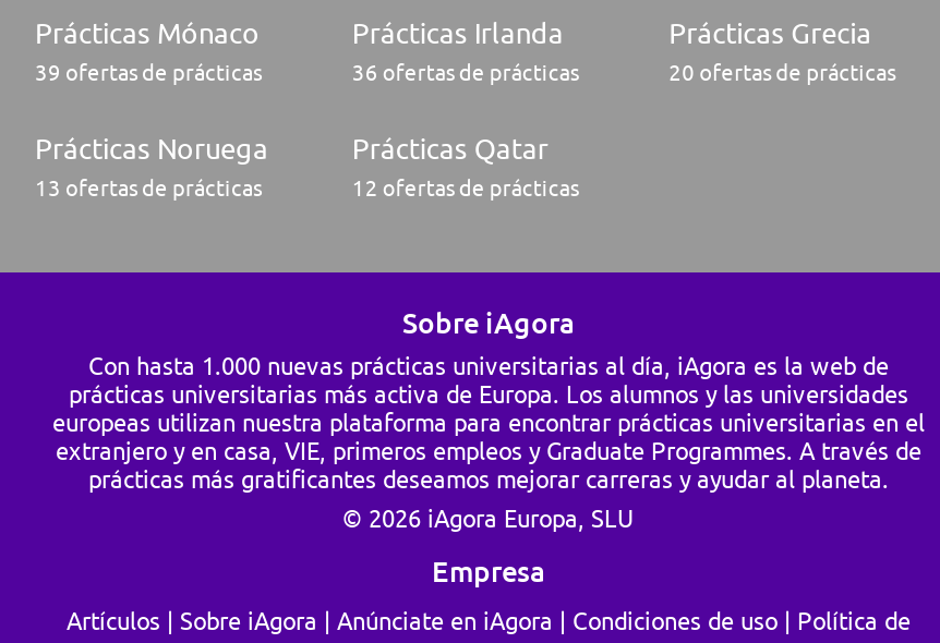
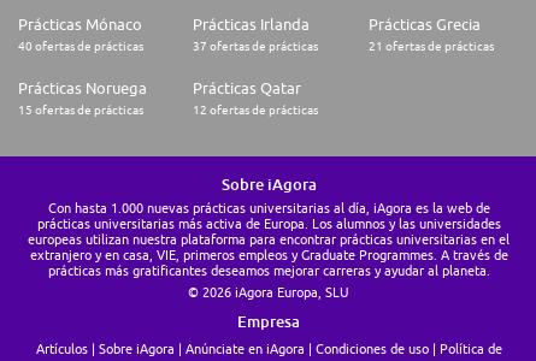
- 39 ofertas de prácticas
+ 40 ofertas de prácticas

- 36 ofertas de prácticas
+ 37 ofertas de prácticas

- 20 ofertas de prácticas
+ 21 ofertas de prácticas

- 13 ofertas de prácticas
+ 15 ofertas de prácticas
